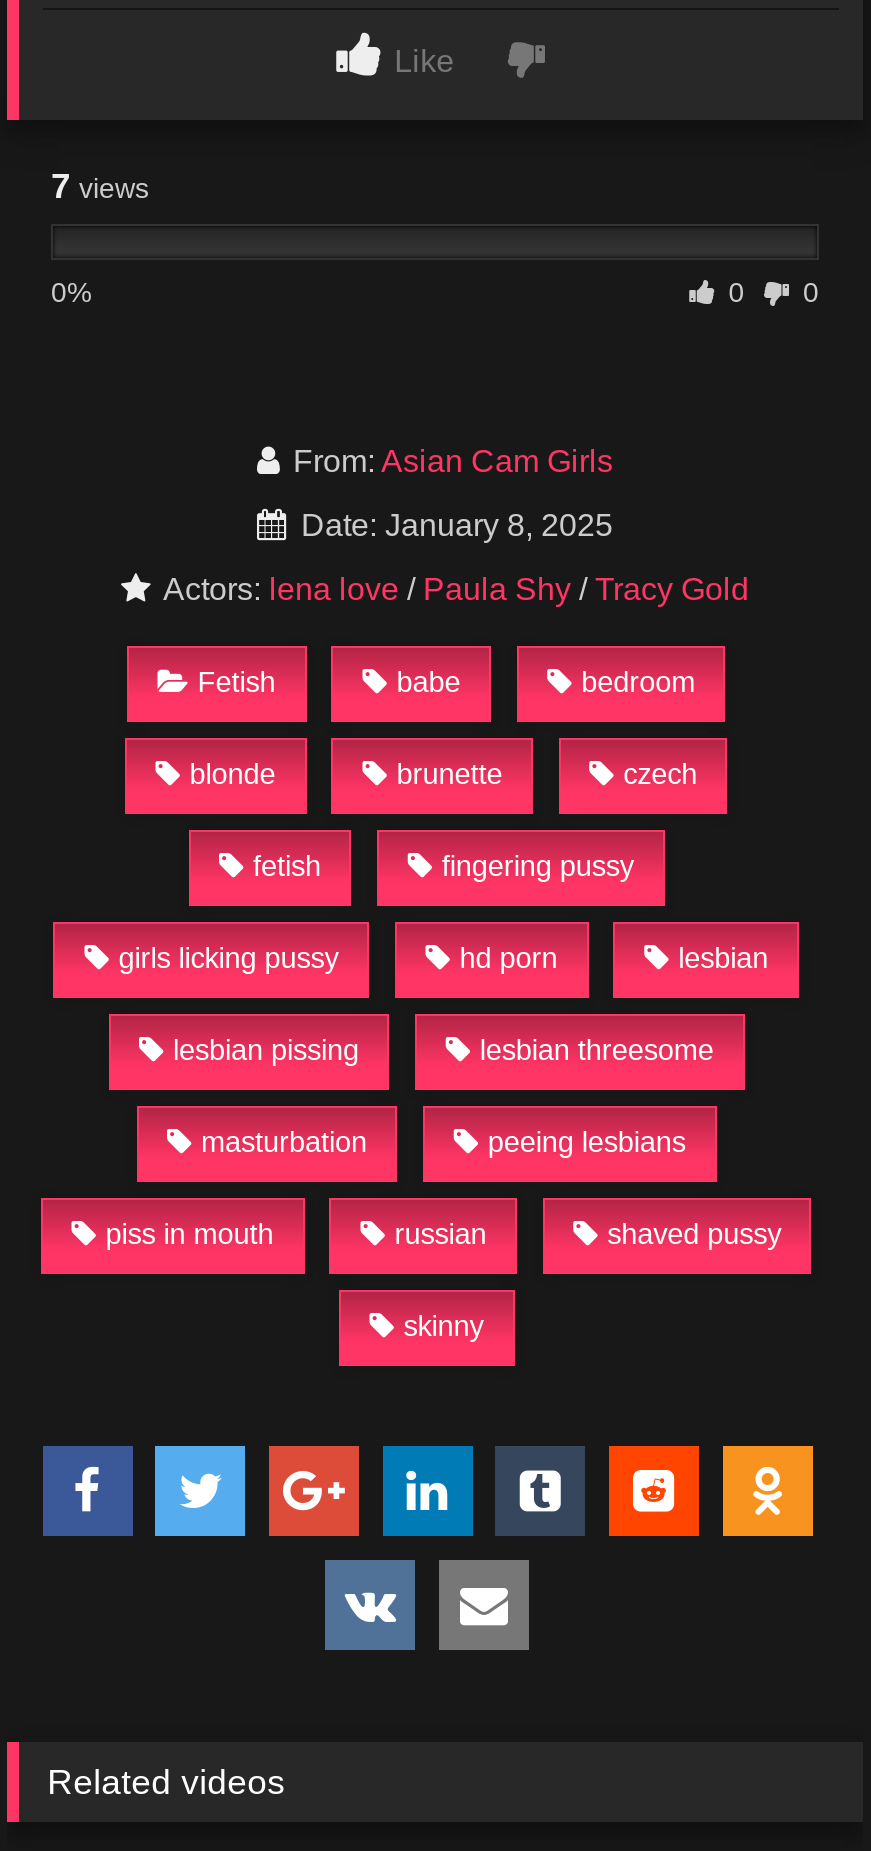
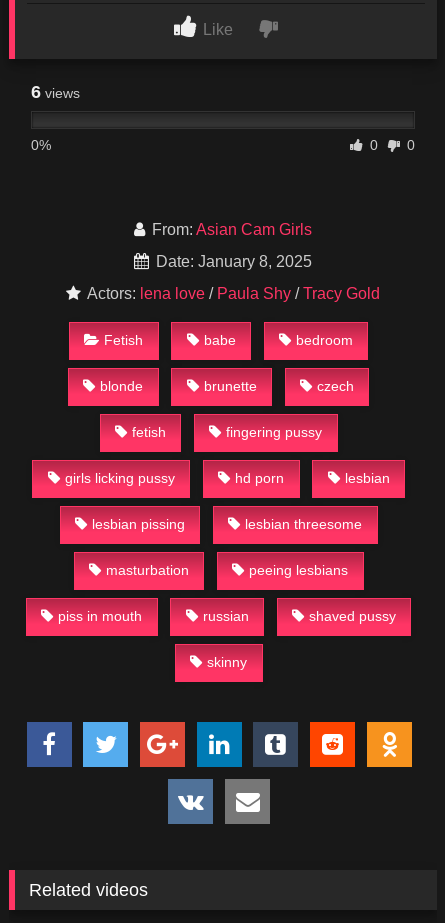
- 7 views
+ 6 views
